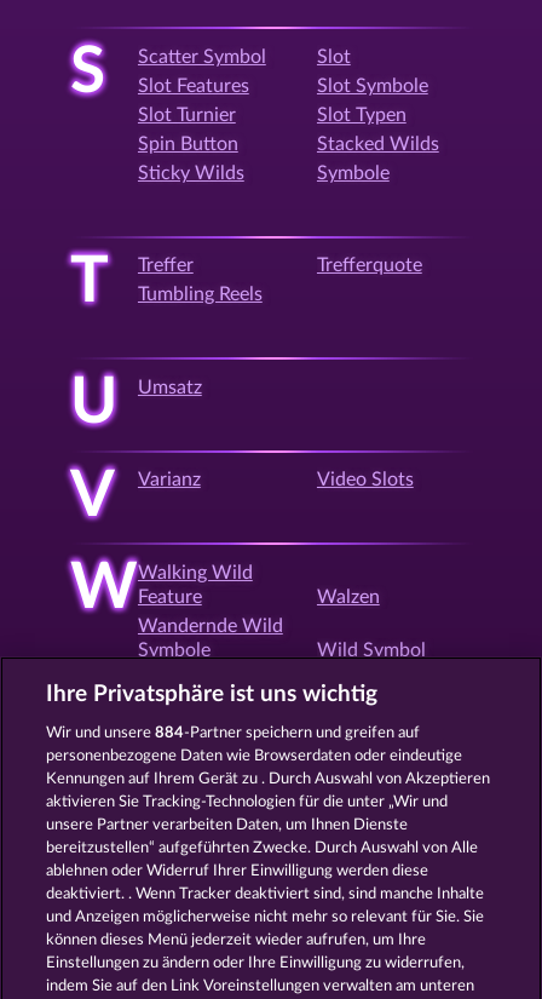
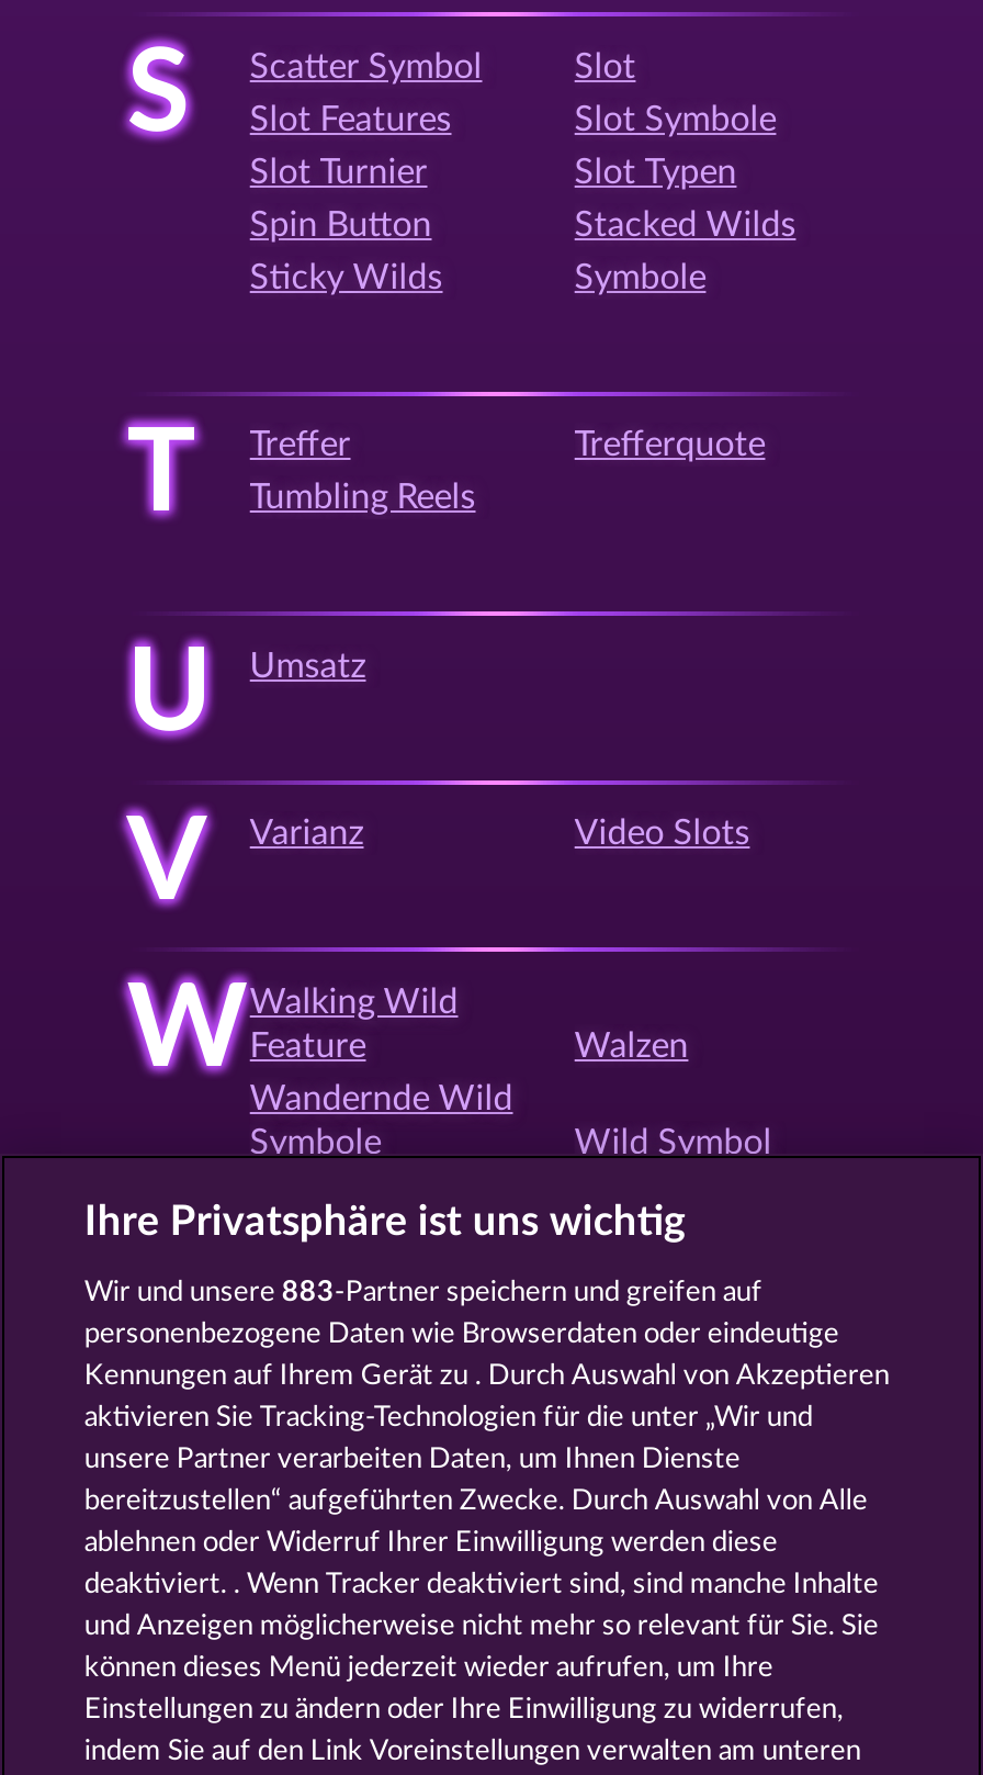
- Wir und unsere 884-Partner speichern und greifen auf
+ Wir und unsere 883-Partner speichern und greifen auf
